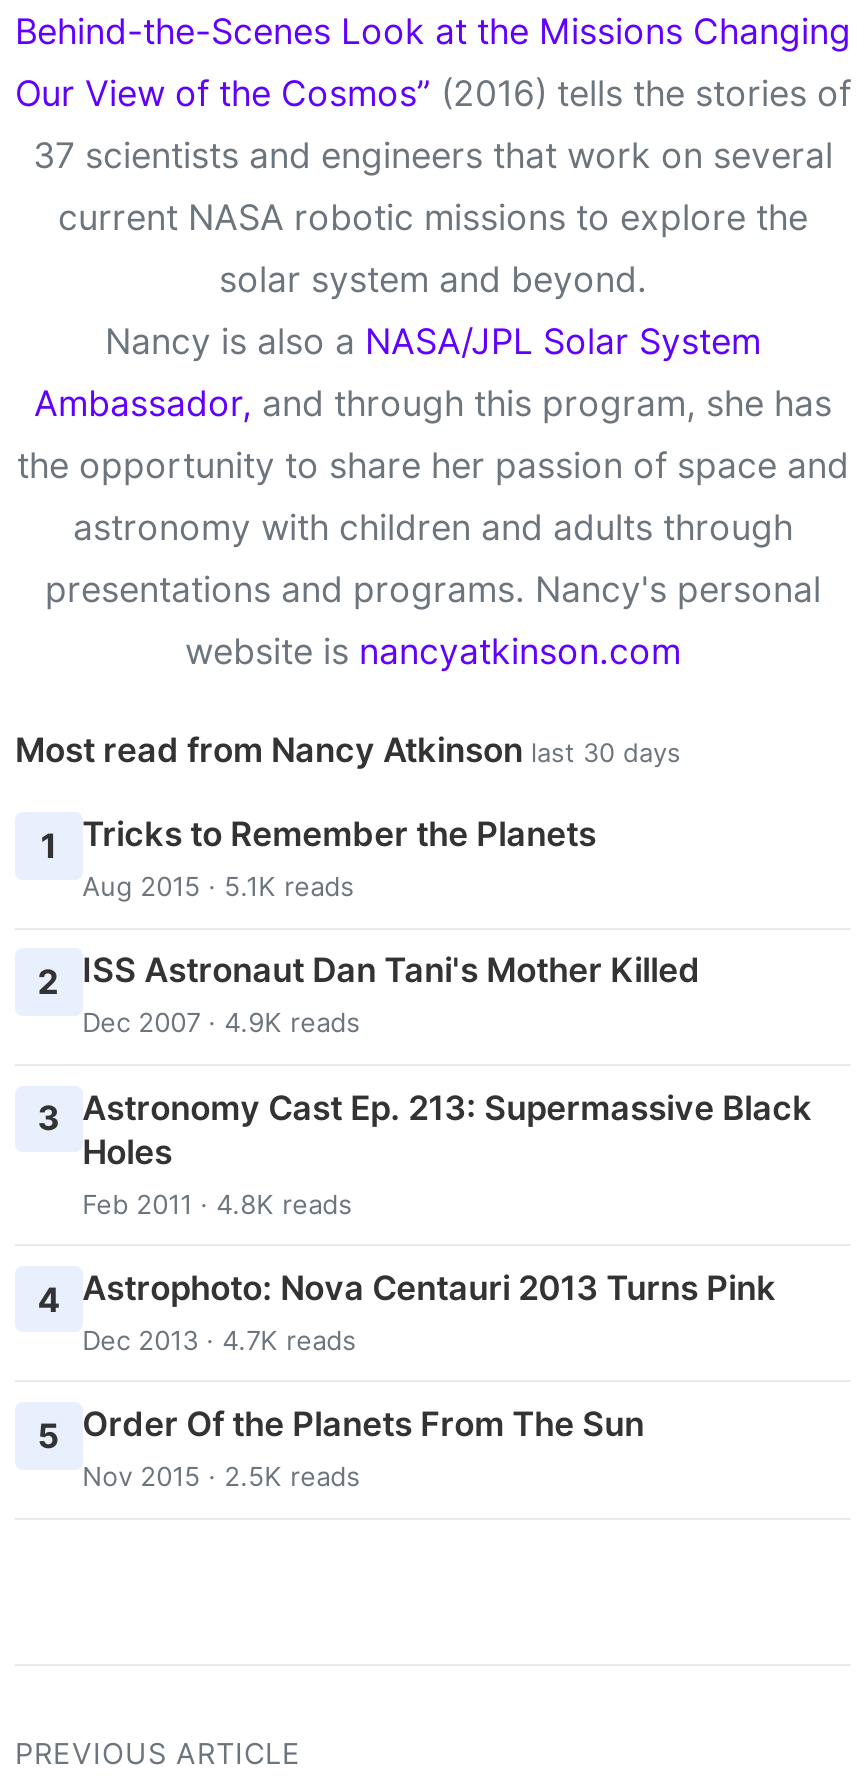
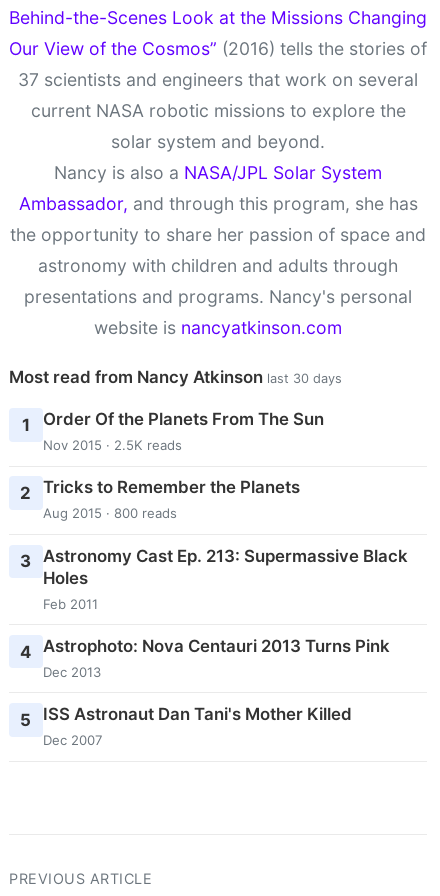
- Tricks to Remember the Planets
- Aug 2015 · 5.1K reads
+ Order Of the Planets From The Sun
+ Nov 2015 · 2.5K reads

- 2 ISS Astronaut Dan Tani's Mother Killed
- Dec 2007 · 4.9K reads
+ 2 Tricks to Remember the Planets
+ Aug 2015 · 800 reads

- Feb 2011 · 4.8K reads
+ Feb 2011

- Dec 2013 · 4.7K reads
+ Dec 2013

- 5 Order Of the Planets From The Sun
- Nov 2015 · 2.5K reads
+ 5 ISS Astronaut Dan Tani's Mother Killed
+ Dec 2007
